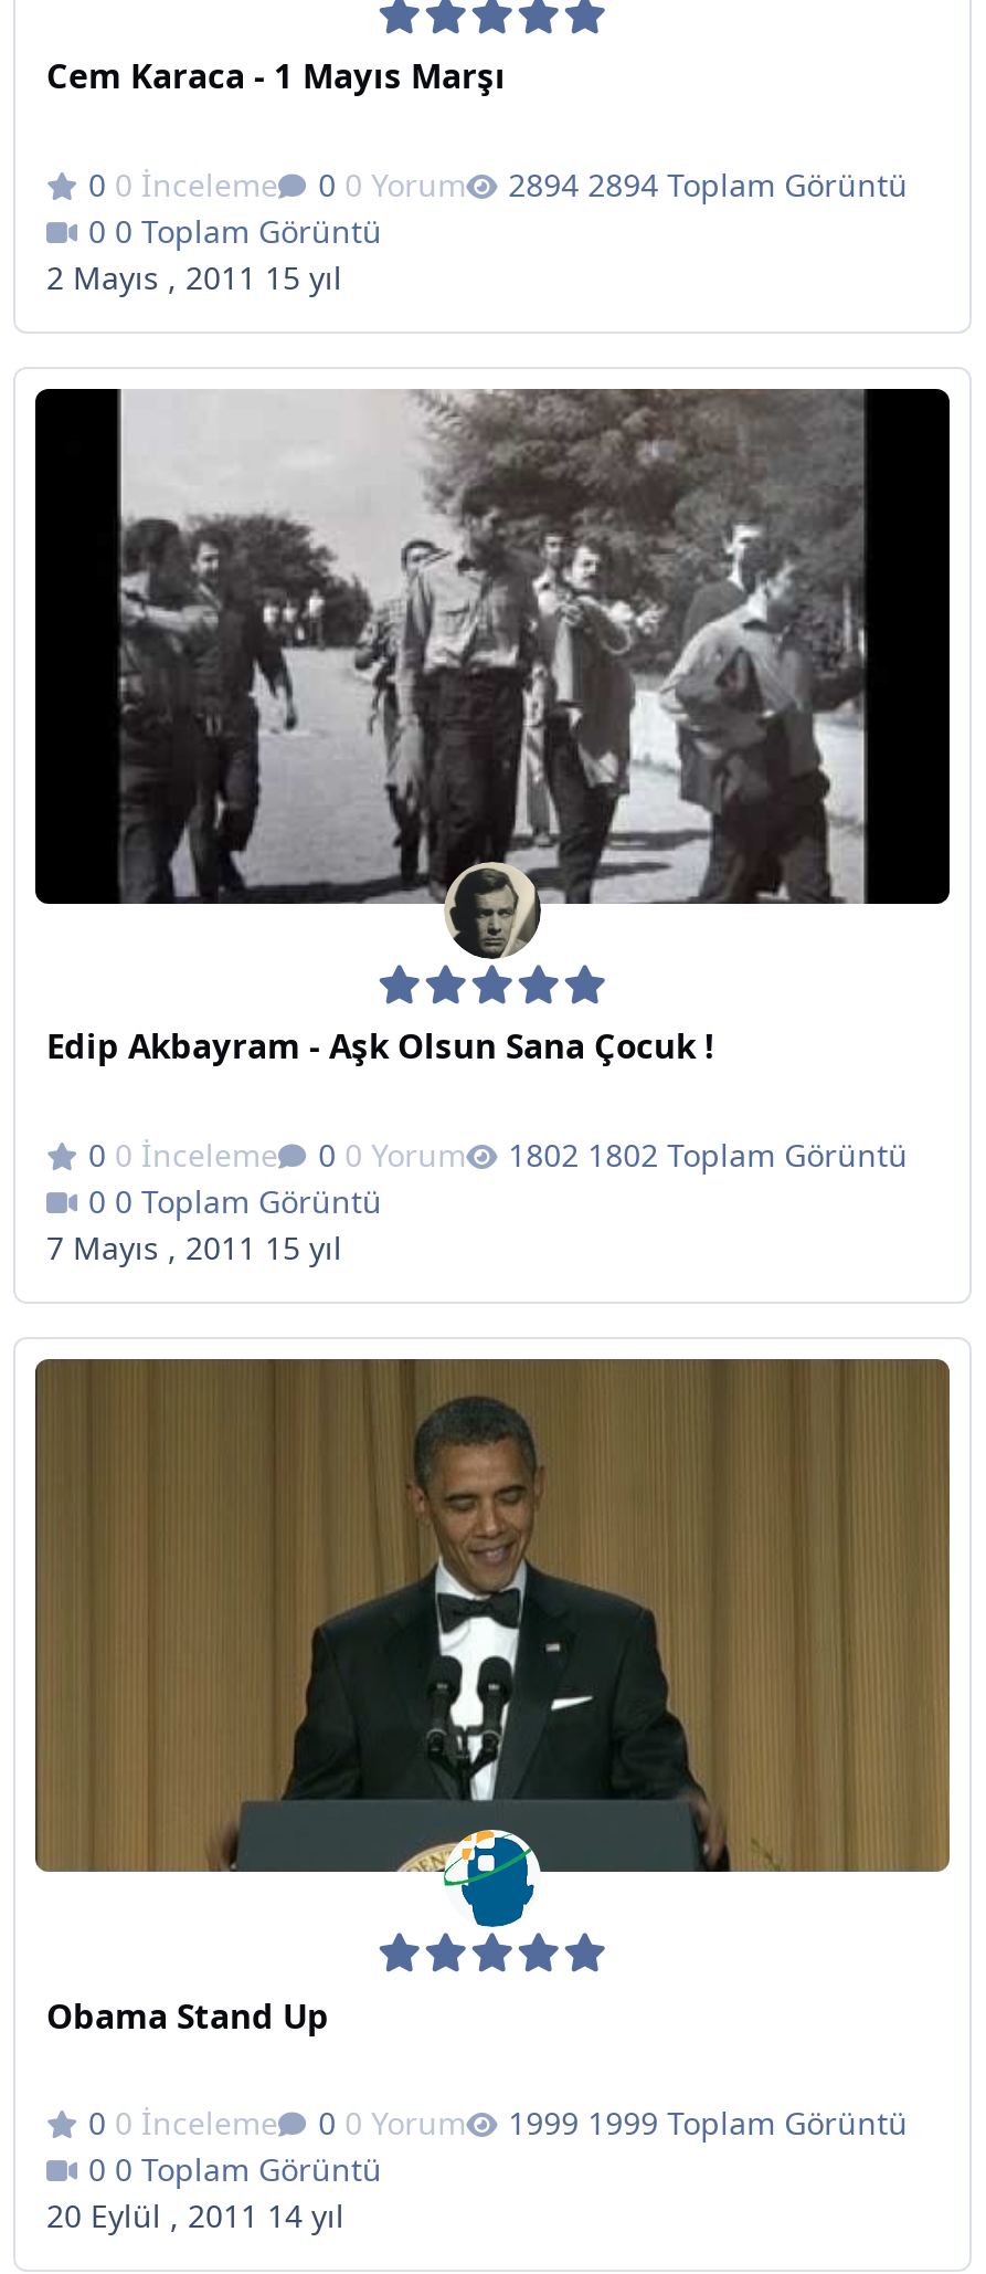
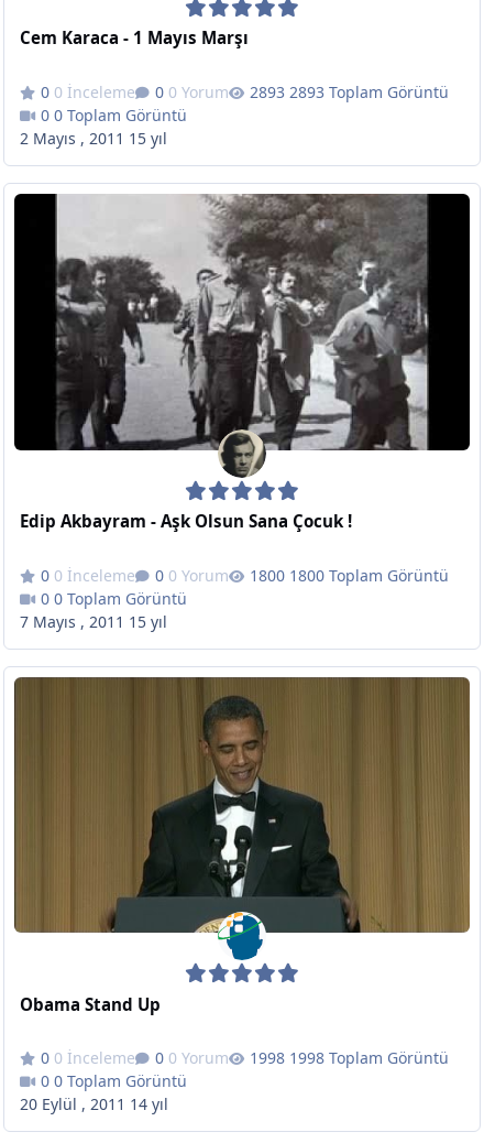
- 2894 Toplam Görüntü
+ 2893 Toplam Görüntü

- 1802 Toplam Görüntü
+ 1800 Toplam Görüntü

- 1999 Toplam Görüntü
+ 1998 Toplam Görüntü
